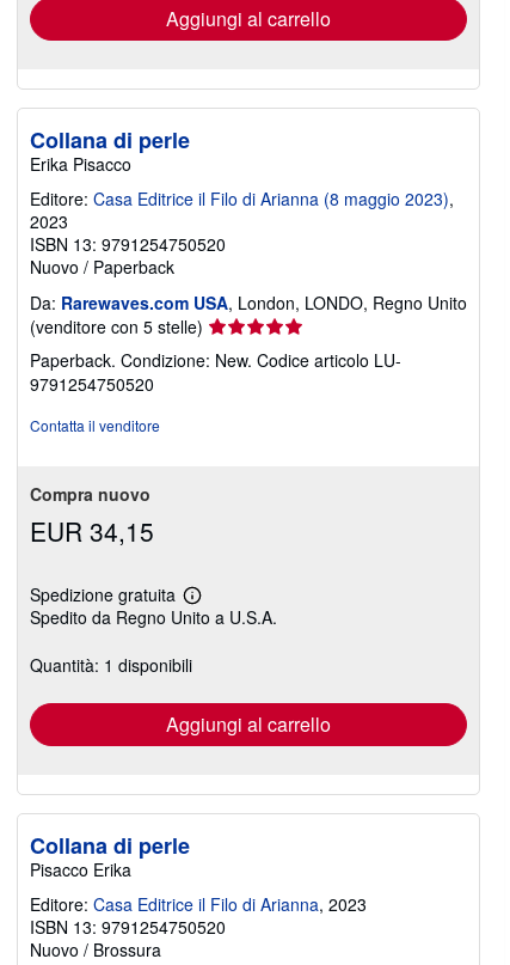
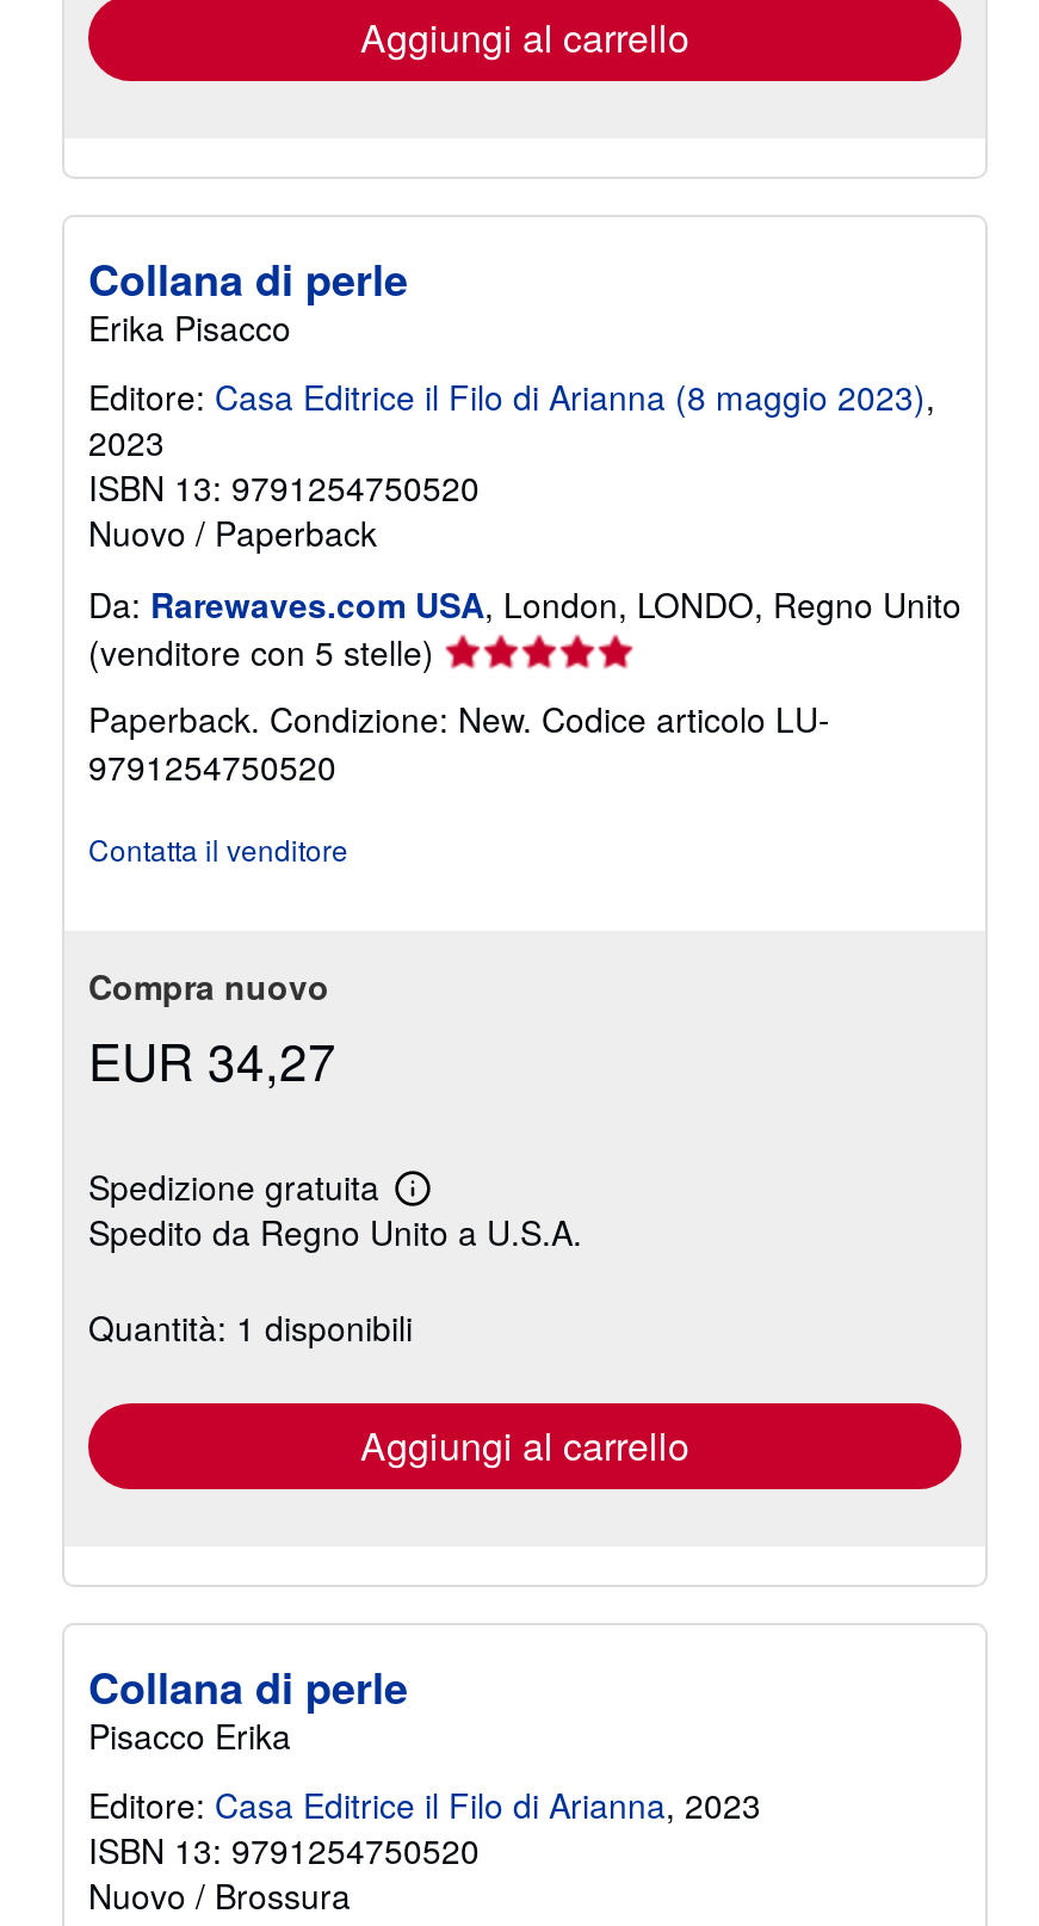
- EUR 34,15
+ EUR 34,27
